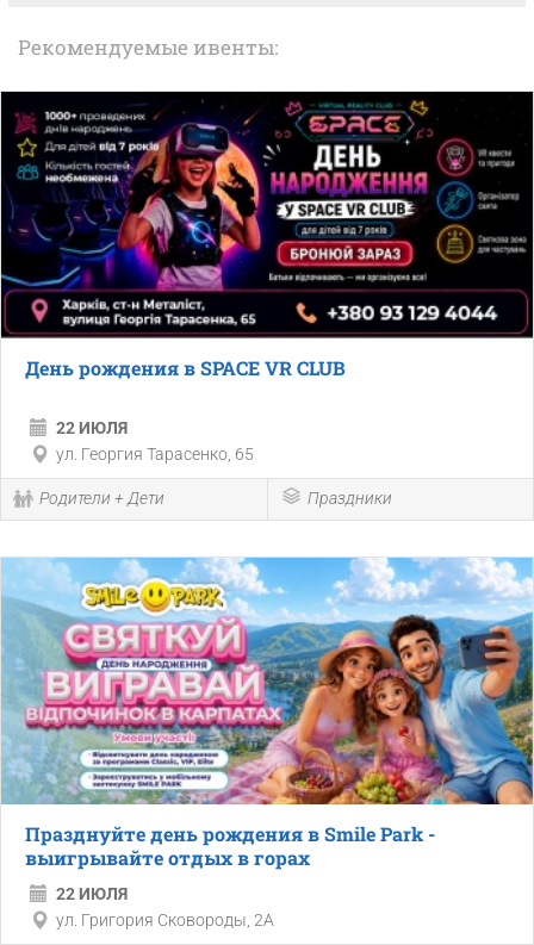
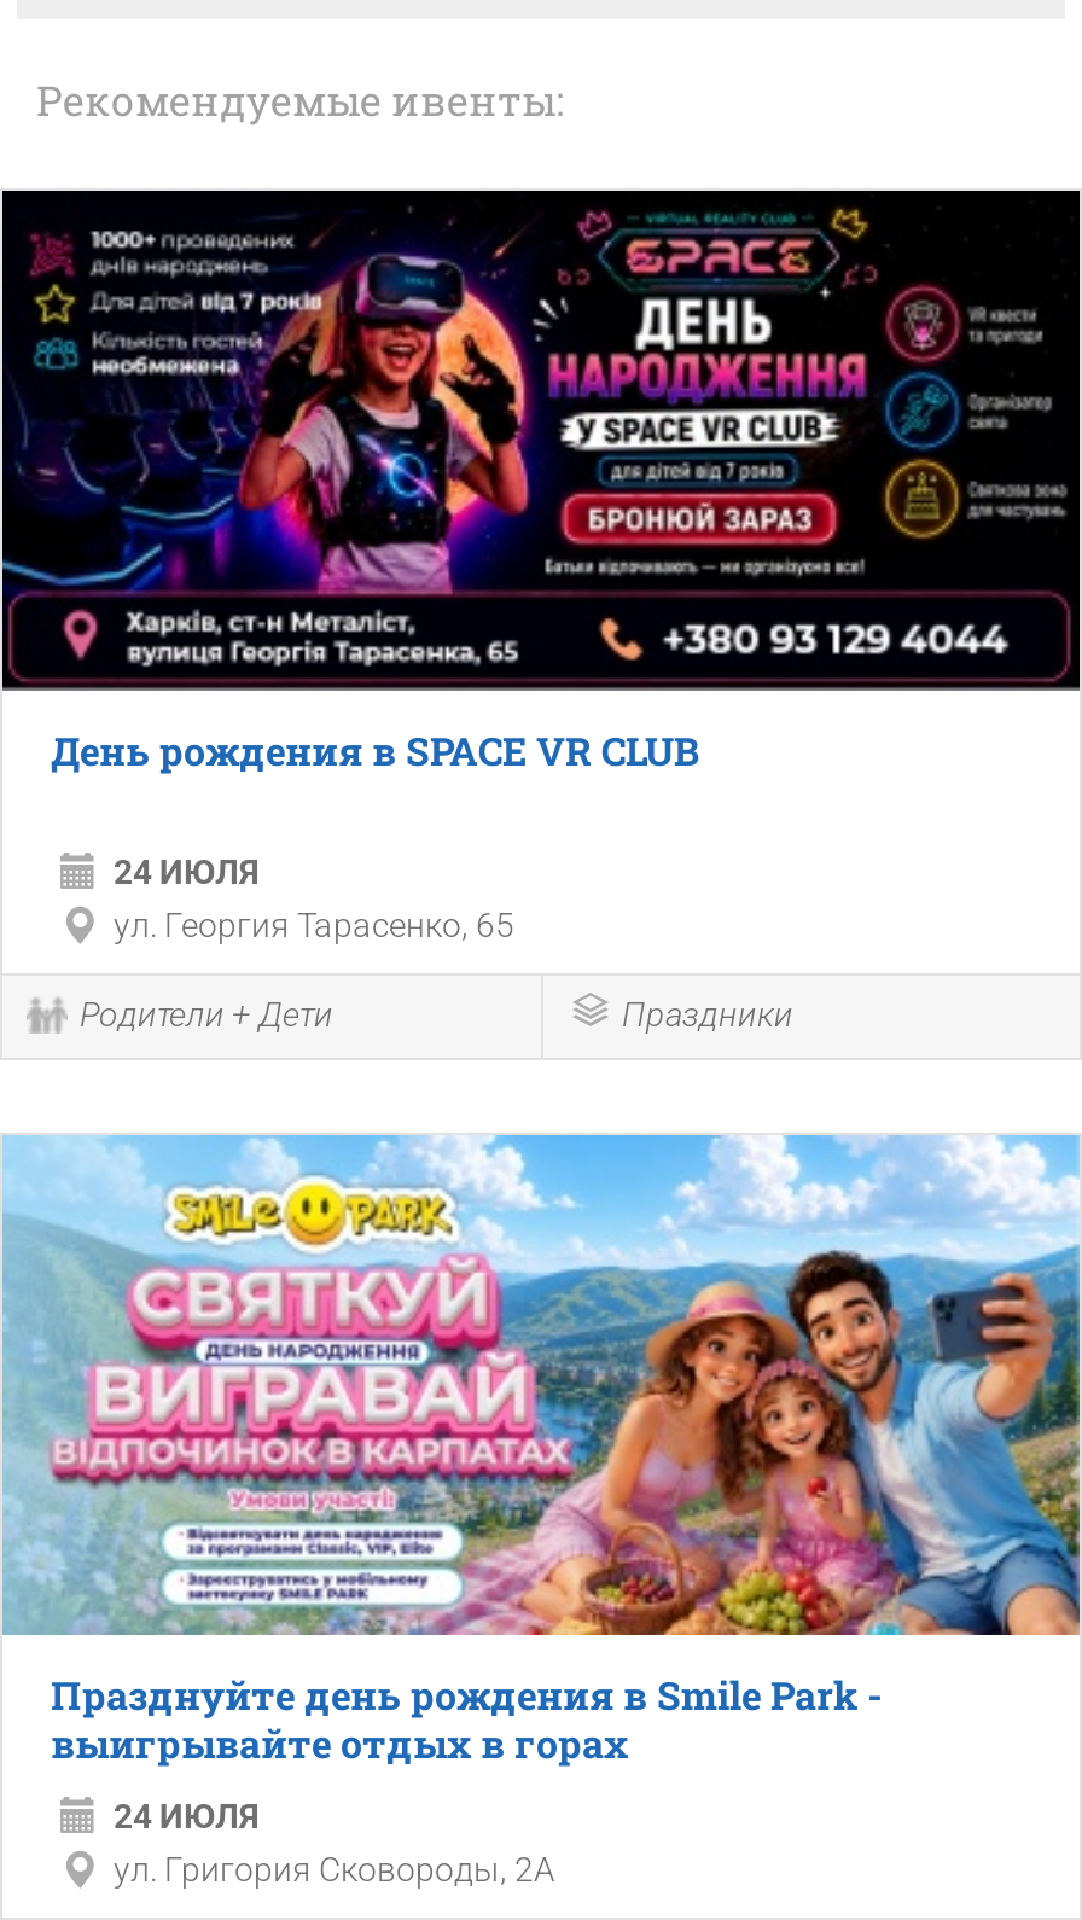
- 22 ИЮЛЯ
+ 24 ИЮЛЯ

- 22 ИЮЛЯ
+ 24 ИЮЛЯ
